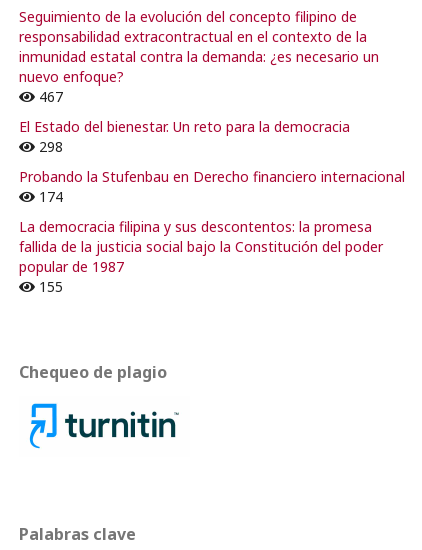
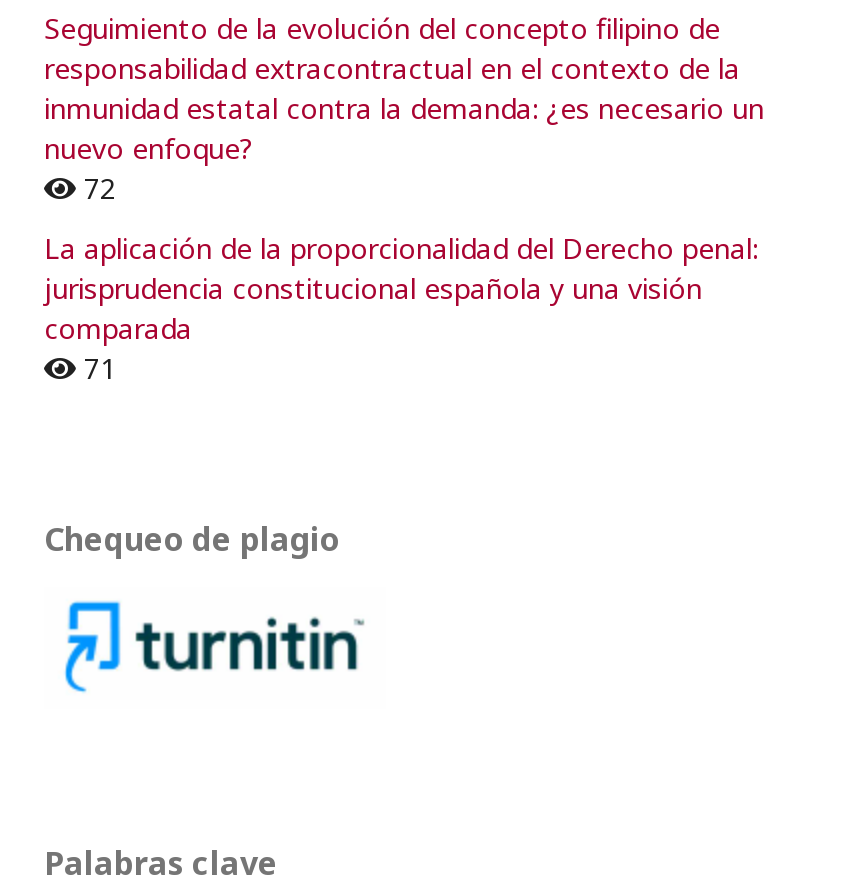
- 467
- El Estado del bienestar. Un reto para la democracia
- 298
- Probando la Stufenbau en Derecho financiero internacional
- 174
- La democracia filipina y sus descontentos: la promesa
- fallida de la justicia social bajo la Constitución del poder
- popular de 1987
- 155
+ 72
+ La aplicación de la proporcionalidad del Derecho penal:
+ jurisprudencia constitucional española y una visión
+ comparada
+ 71
